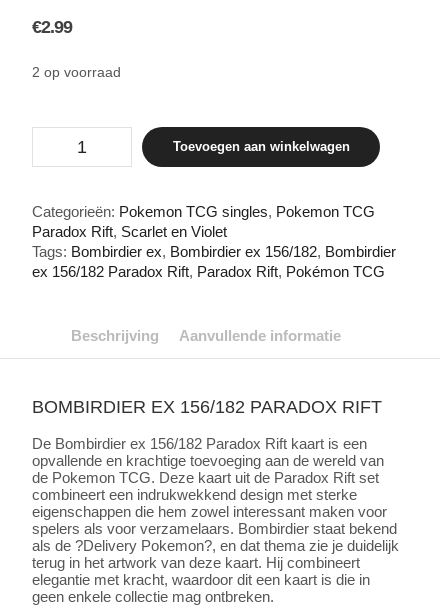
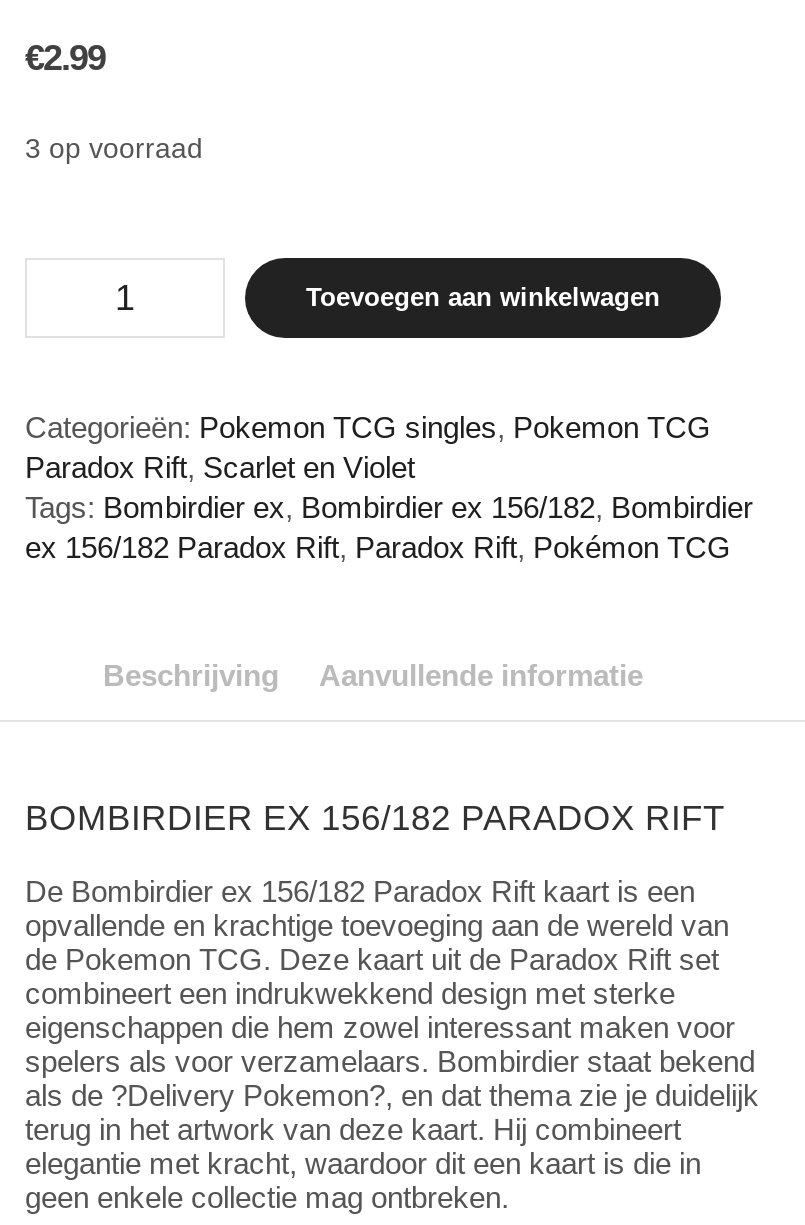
- 2 op voorraad
+ 3 op voorraad
